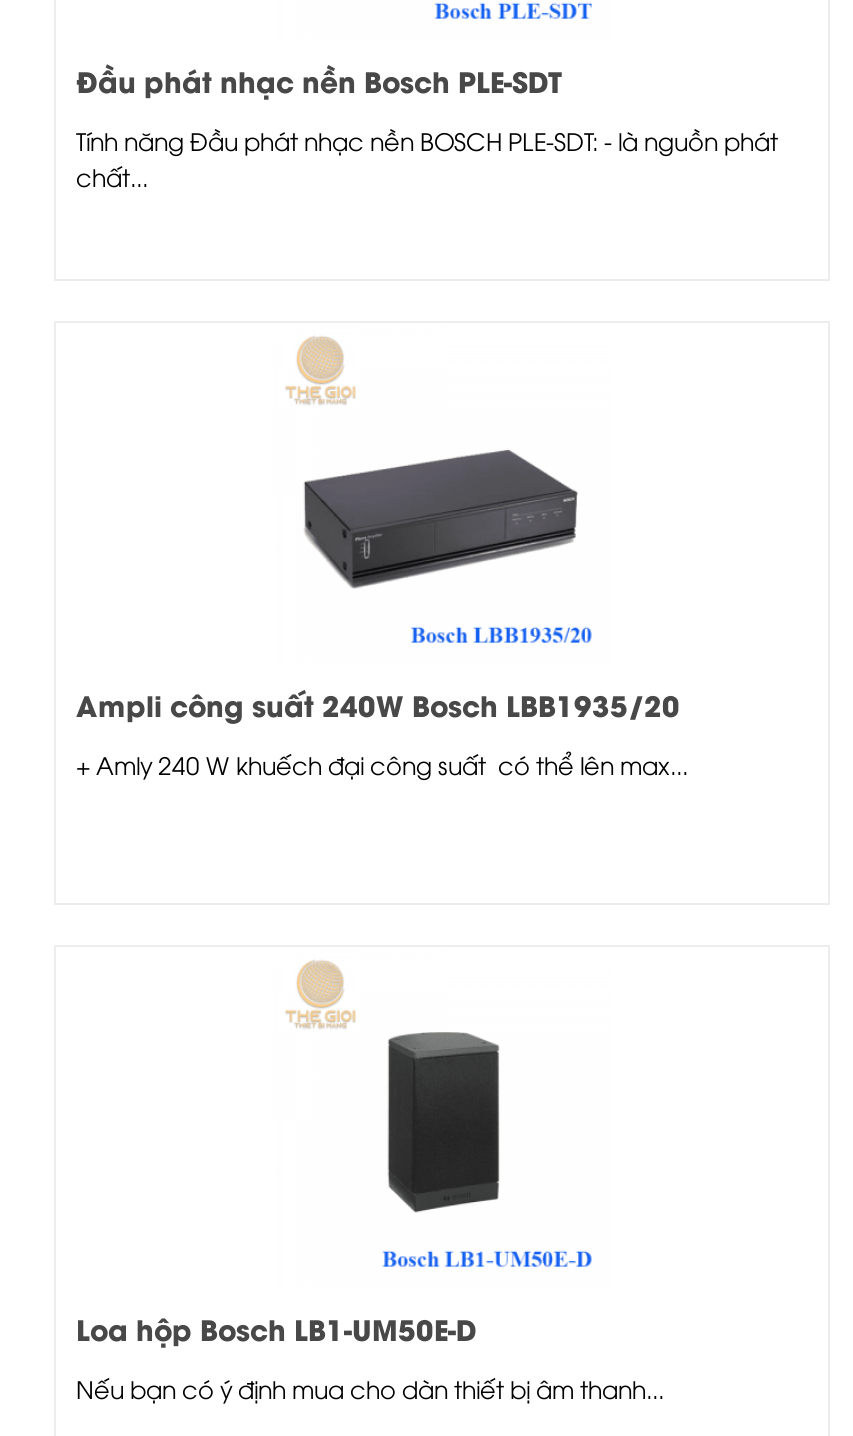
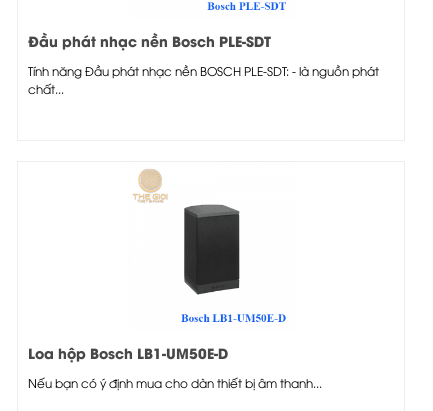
- [image]

- Ampli công suất 240W Bosch LBB1935/20
- + Amly 240 W khuếch đại công suất có thể lên max...
